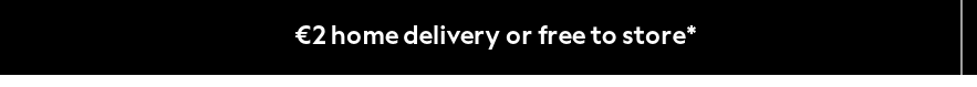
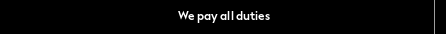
- €2 home delivery or free to store*
+ We pay all duties
